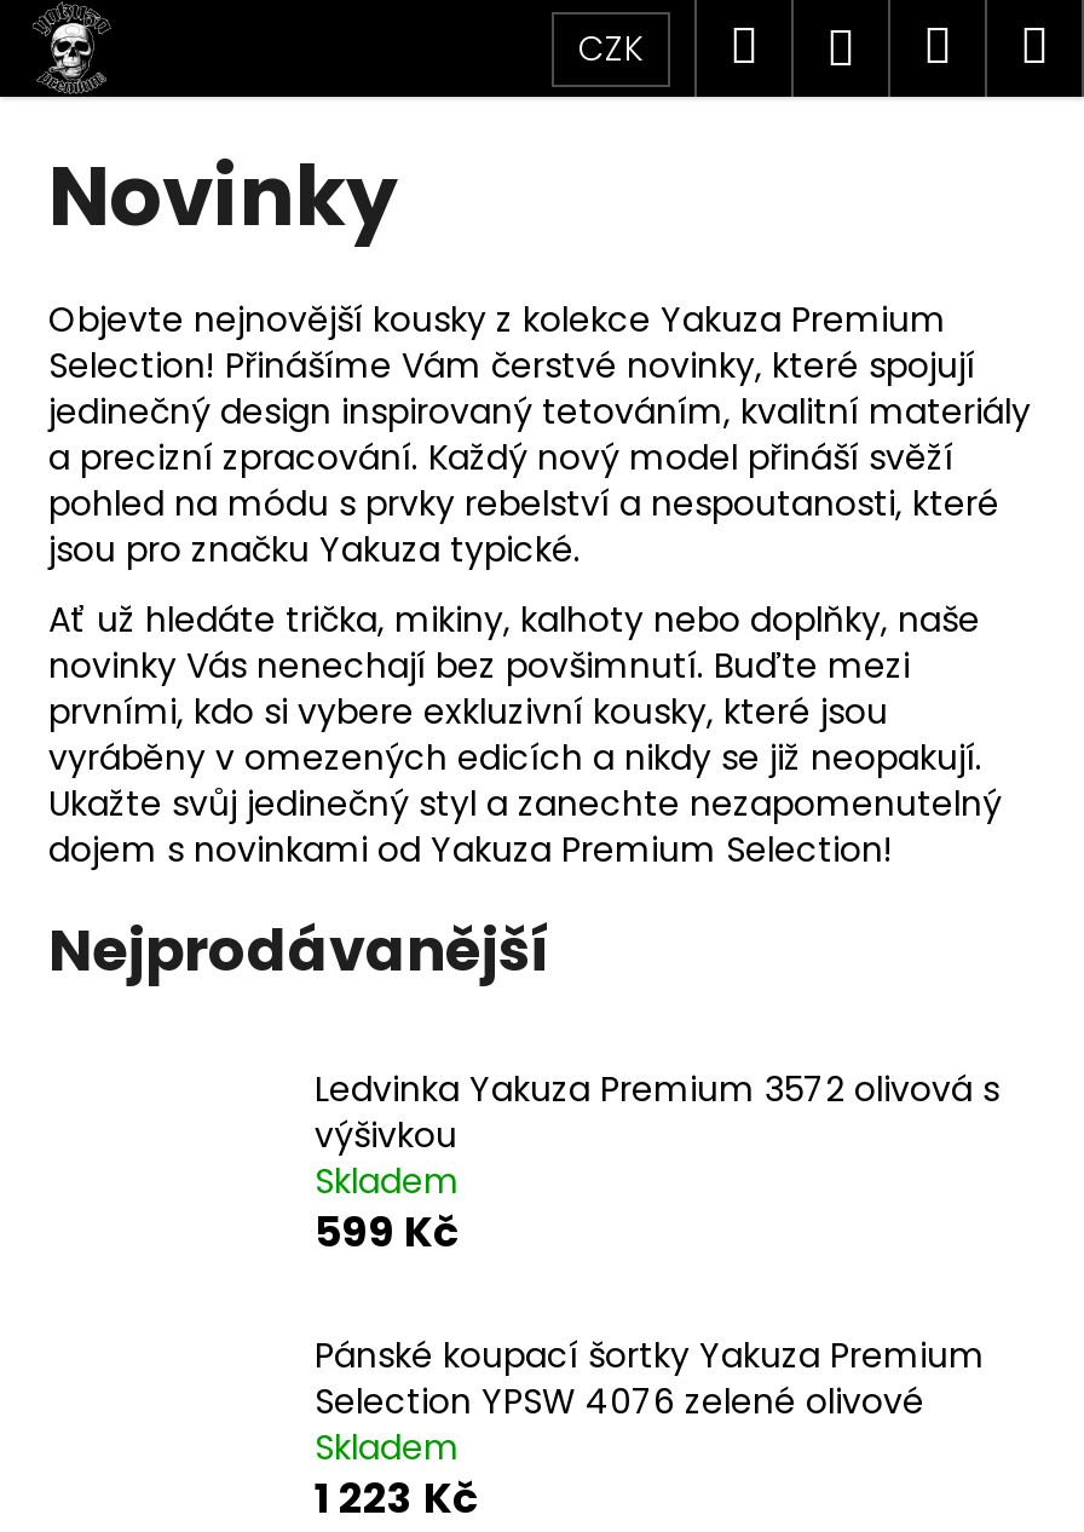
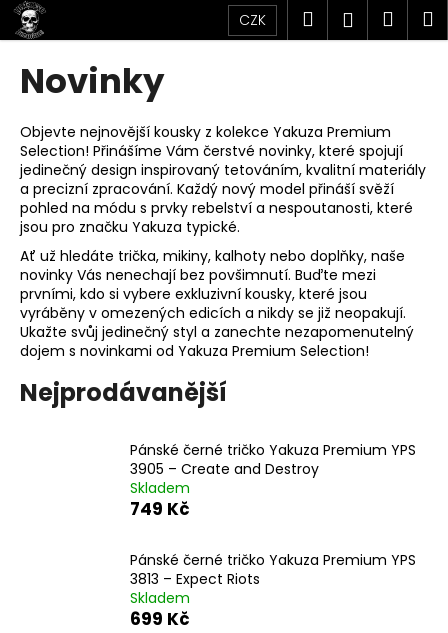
- Ledvinka Yakuza Premium 3572 olivová s
- výšivkou
+ Pánské černé tričko Yakuza Premium YPS
+ 3905 – Create and Destroy

- 599 Kč
+ 749 Kč

- Pánské koupací šortky Yakuza Premium
- Selection YPSW 4076 zelené olivové
+ Pánské černé tričko Yakuza Premium YPS
+ 3813 – Expect Riots

- 1 223 Kč
+ 699 Kč
